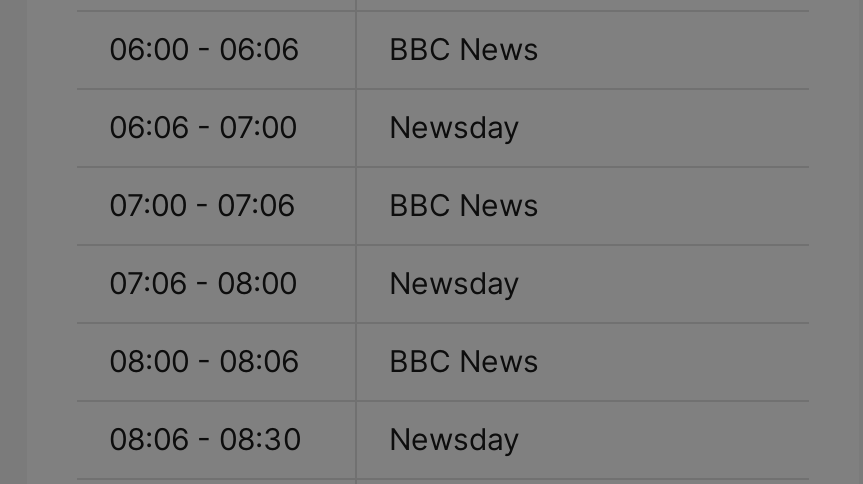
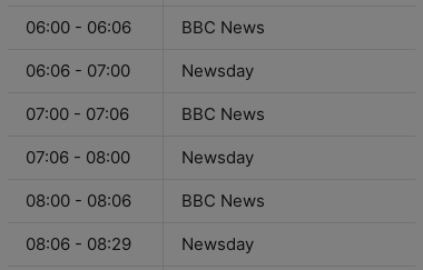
- 08:06 - 08:30
+ 08:06 - 08:29
